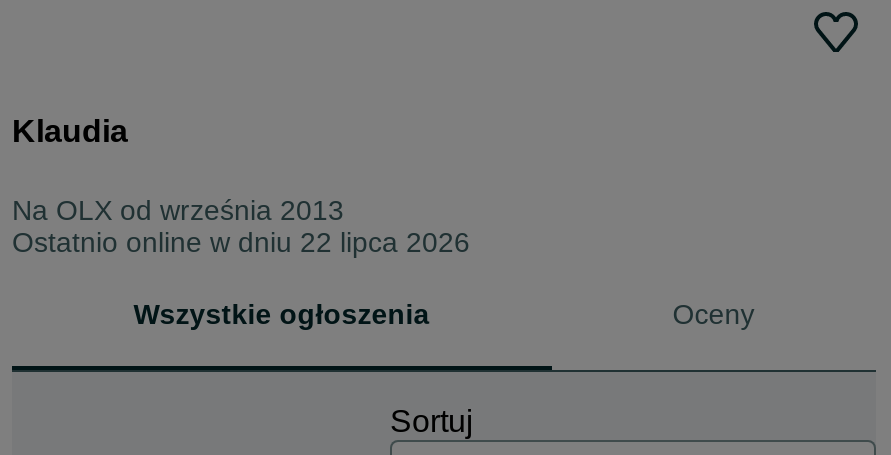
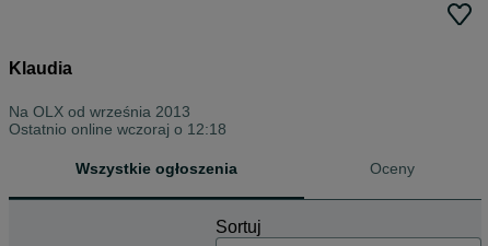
- Ostatnio online w dniu 22 lipca 2026
+ Ostatnio online wczoraj o 12:18
